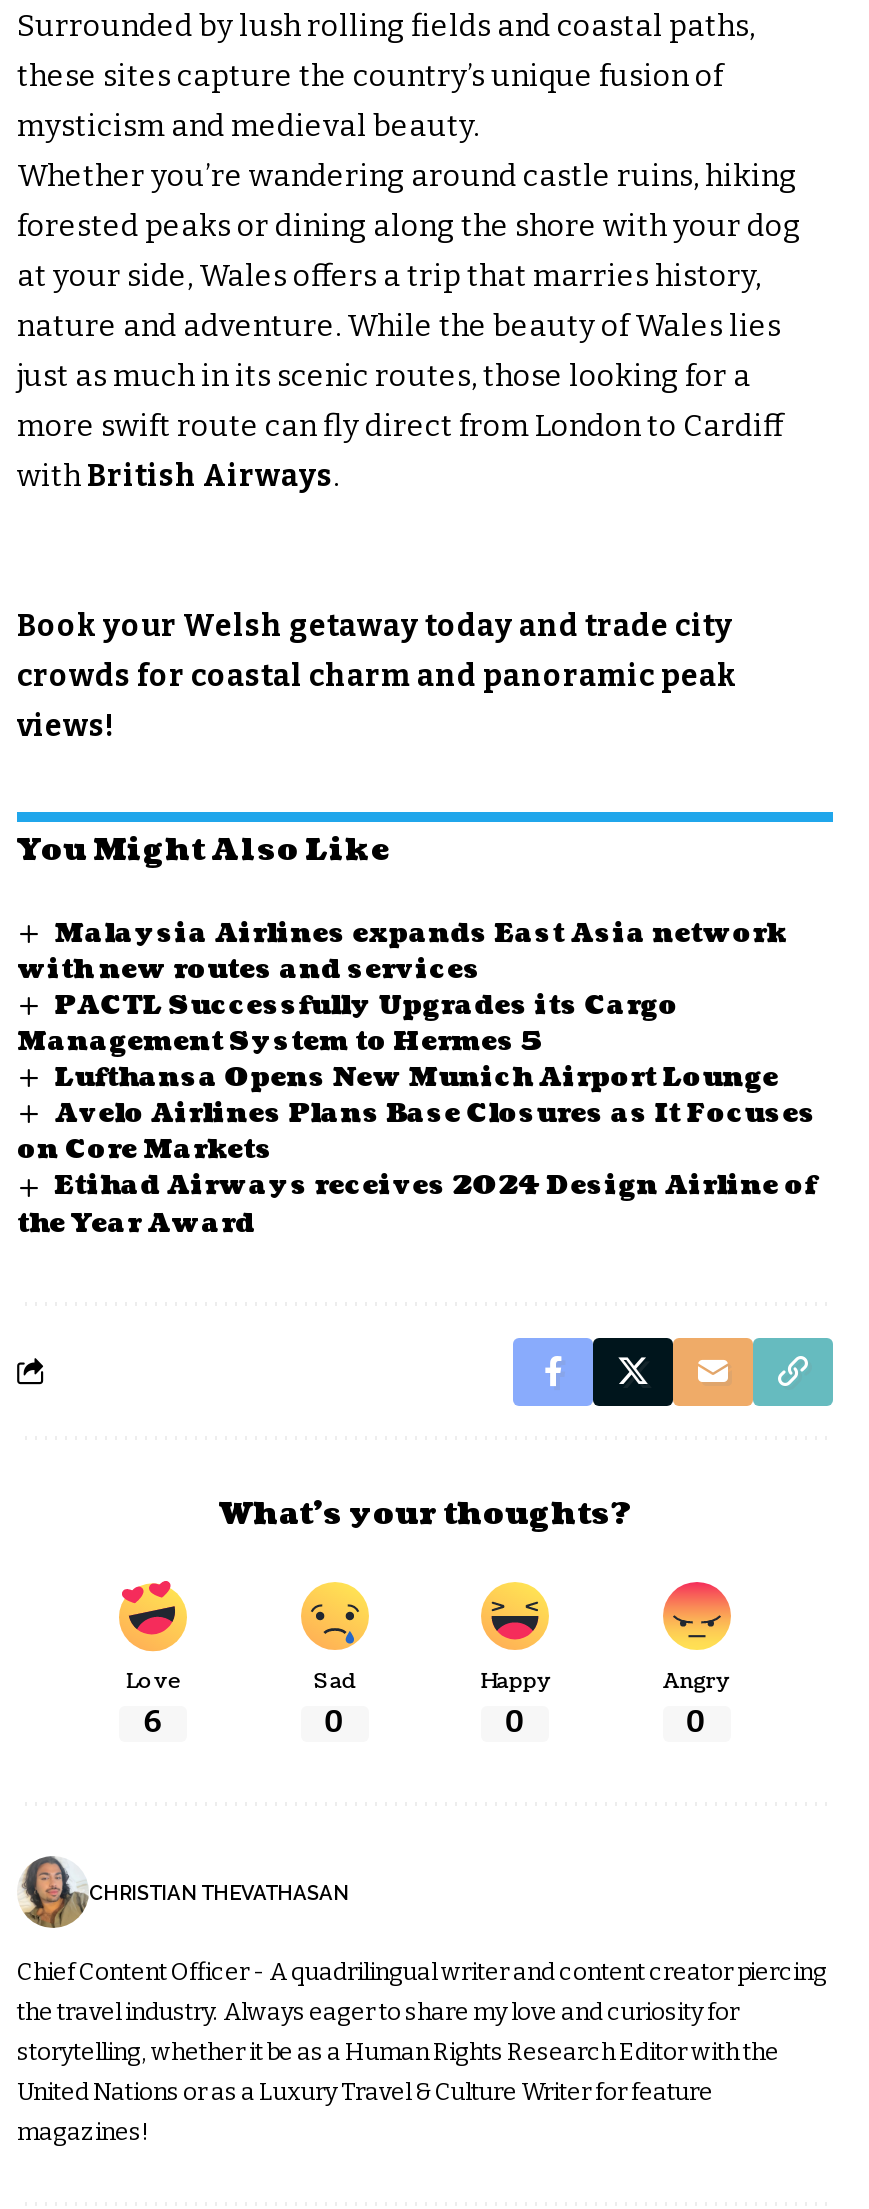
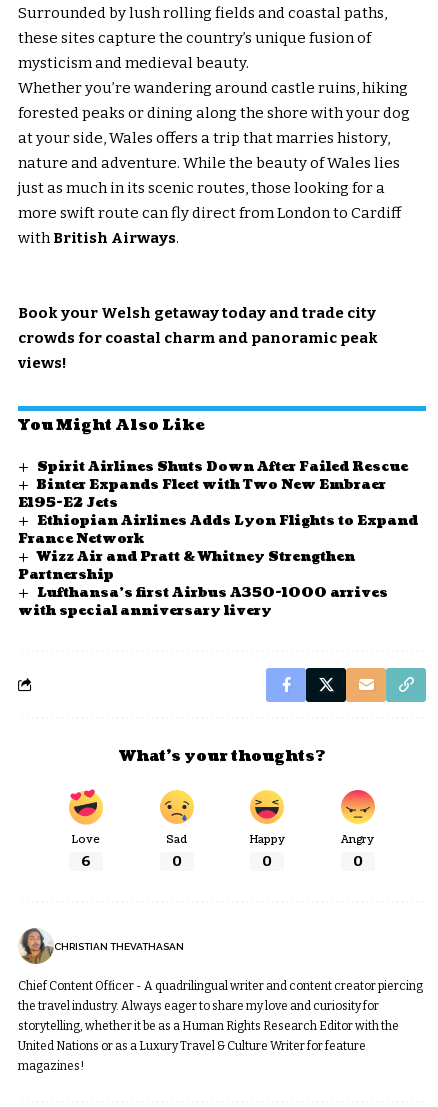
- Malaysia Airlines expands East Asia network
- with new routes and services
- PACTL Successfully Upgrades its Cargo
- Management System to Hermes 5
- Lufthansa Opens New Munich Airport Lounge
- Avelo Airlines Plans Base Closures as It Focuses
- on Core Markets
- Etihad Airways receives 2024 Design Airline of
- the Year Award
+ Spirit Airlines Shuts Down After Failed Rescue
+ Binter Expands Fleet with Two New Embraer
+ E195-E2 Jets
+ Ethiopian Airlines Adds Lyon Flights to Expand
+ France Network
+ Wizz Air and Pratt & Whitney Strengthen
+ Partnership
+ Lufthansa’s first Airbus A350-1000 arrives
+ with special anniversary livery
